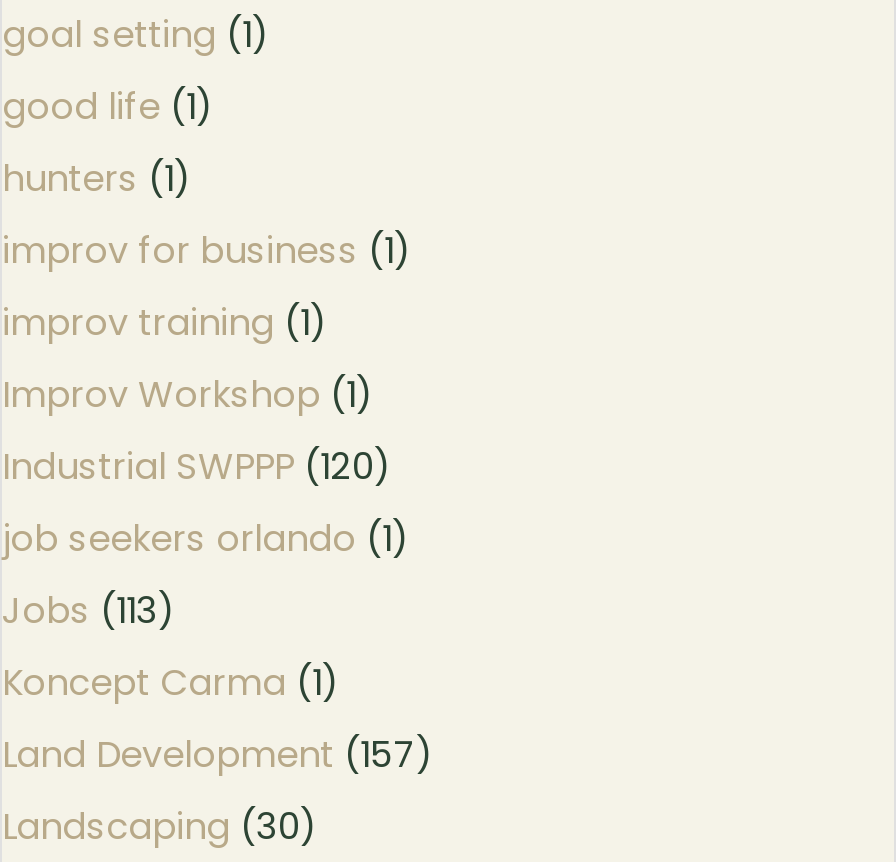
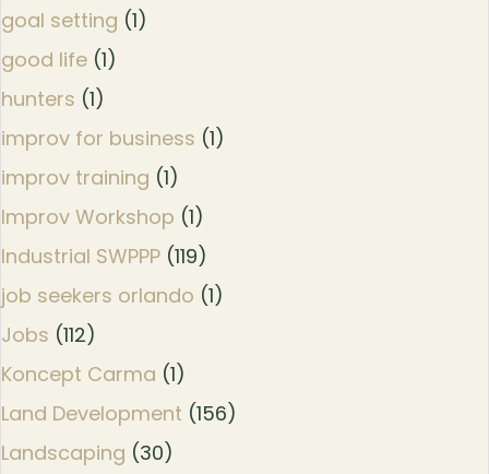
- Industrial SWPPP (120)
+ Industrial SWPPP (119)

- Jobs (113)
+ Jobs (112)

- Land Development (157)
+ Land Development (156)
